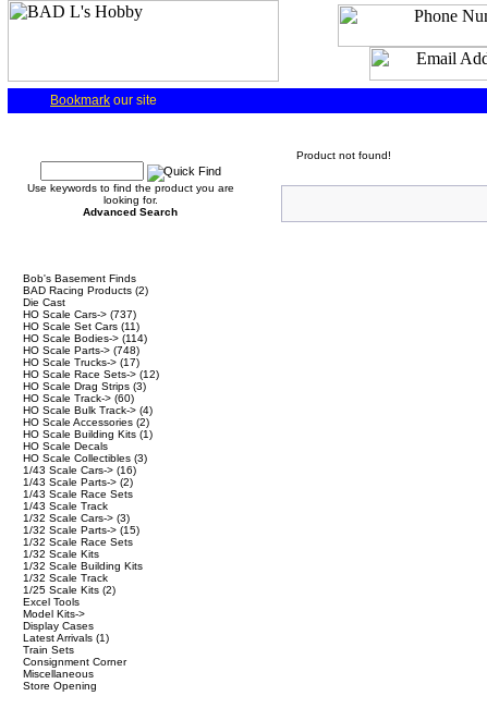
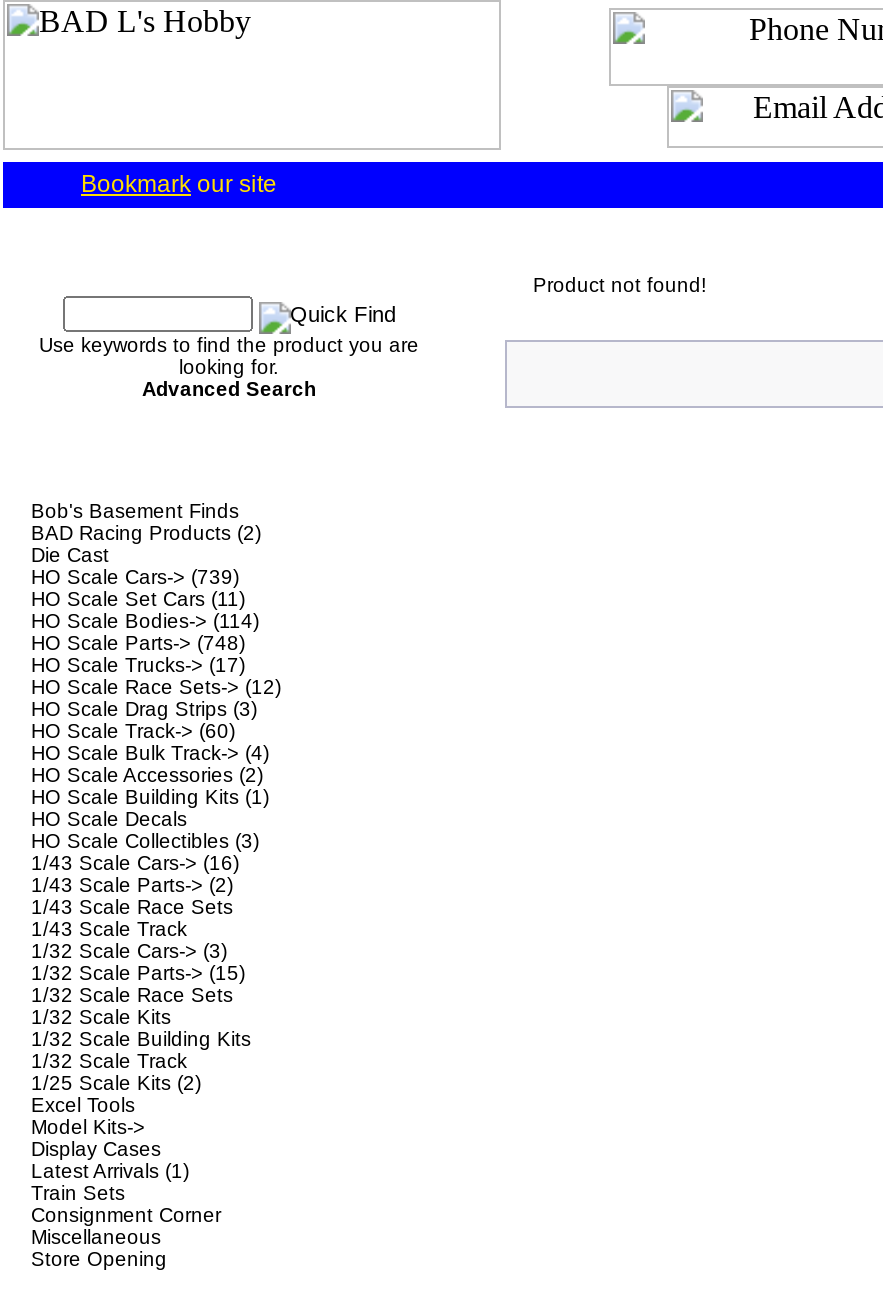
- HO Scale Cars-> (737)
+ HO Scale Cars-> (739)
